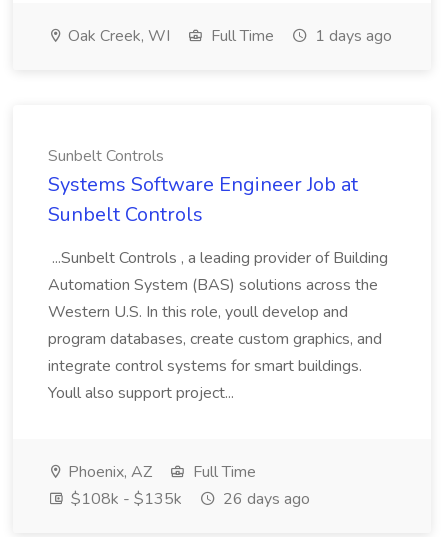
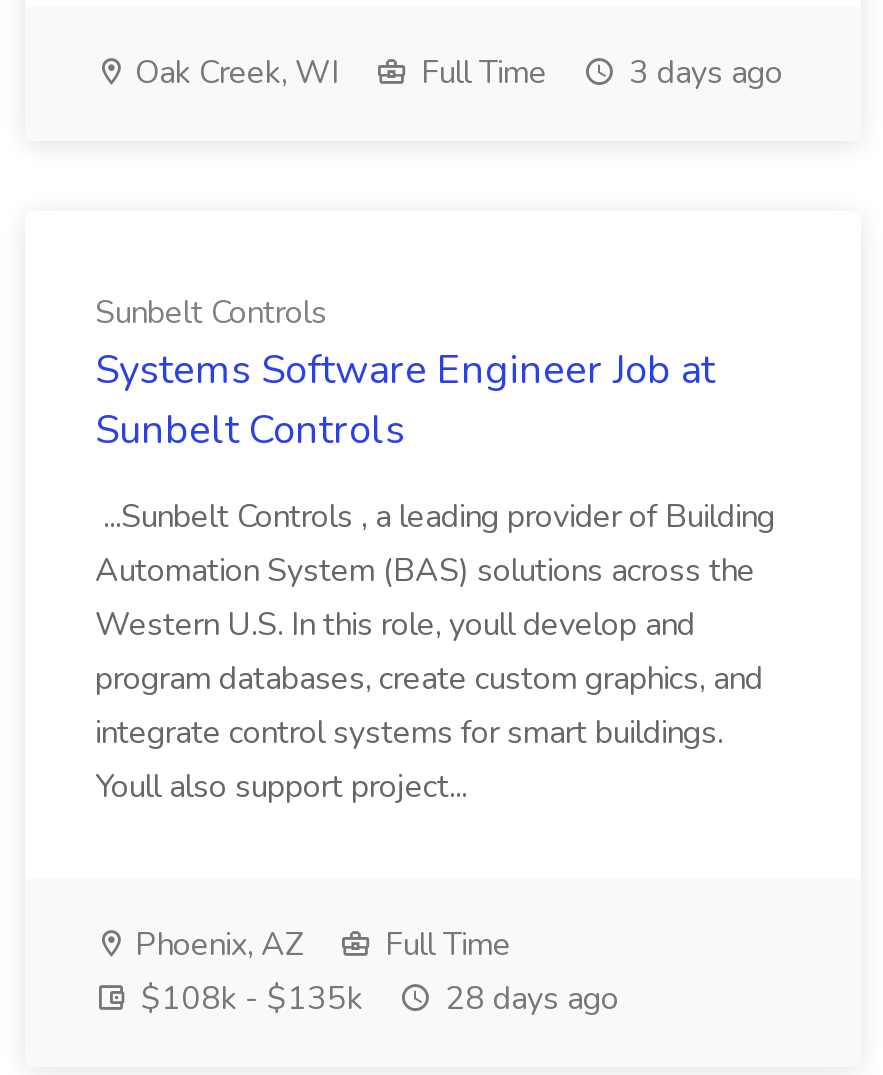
- Oak Creek, WI Full Time 1 days ago
+ Oak Creek, WI Full Time 3 days ago

- $108k - $135k 26 days ago
+ $108k - $135k 28 days ago
